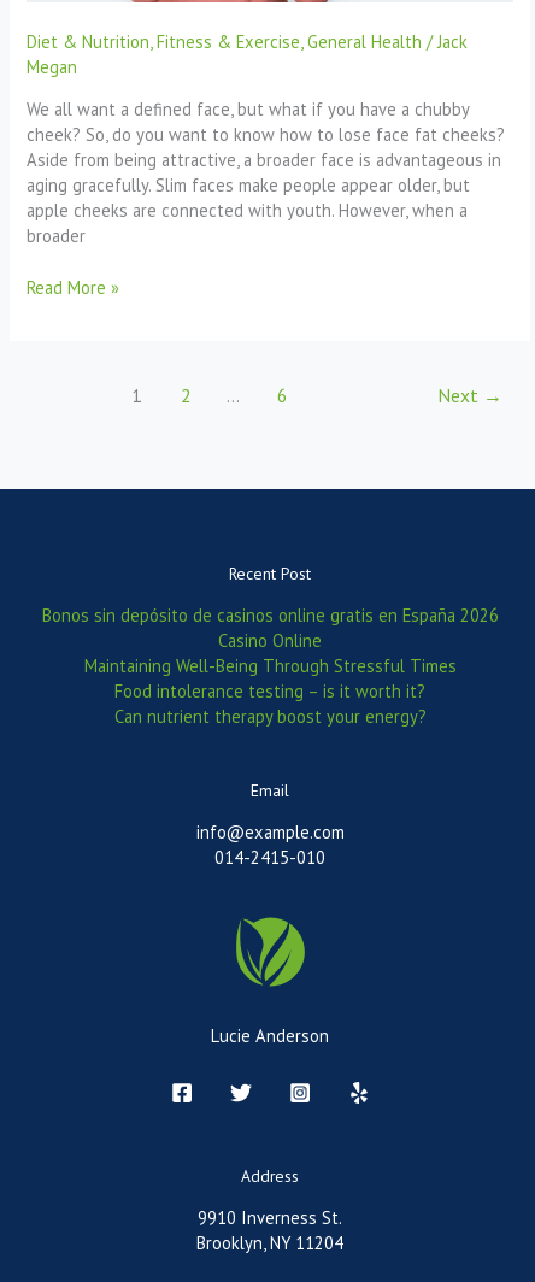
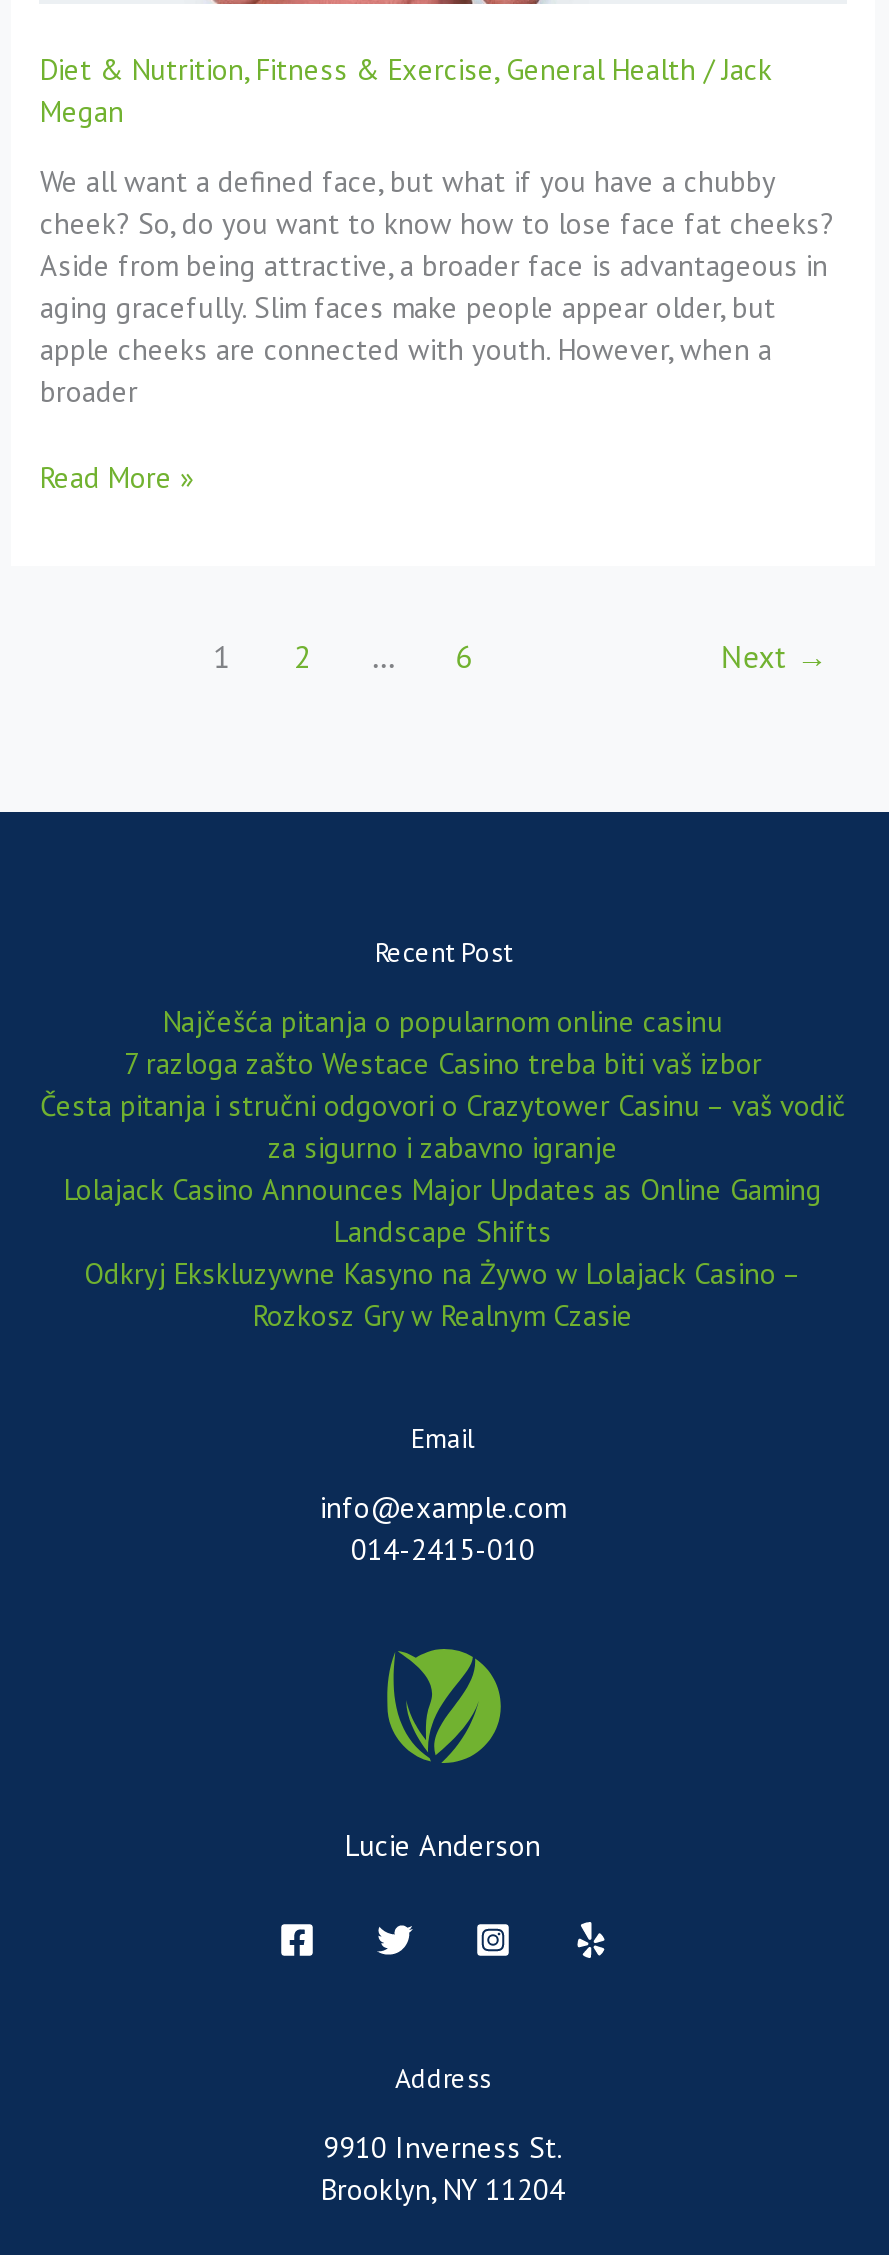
- Bonos sin depósito de casinos online gratis en España 2026
- Casino Online
- Maintaining Well-Being Through Stressful Times
- Food intolerance testing – is it worth it?
- Can nutrient therapy boost your energy?
+ Najčešća pitanja o popularnom online casinu
+ 7 razloga zašto Westace Casino treba biti vaš izbor
+ Česta pitanja i stručni odgovori o Crazytower Casinu – vaš vodič
+ za sigurno i zabavno igranje
+ Lolajack Casino Announces Major Updates as Online Gaming
+ Landscape Shifts
+ Odkryj Ekskluzywne Kasyno na Żywo w Lolajack Casino –
+ Rozkosz Gry w Realnym Czasie
